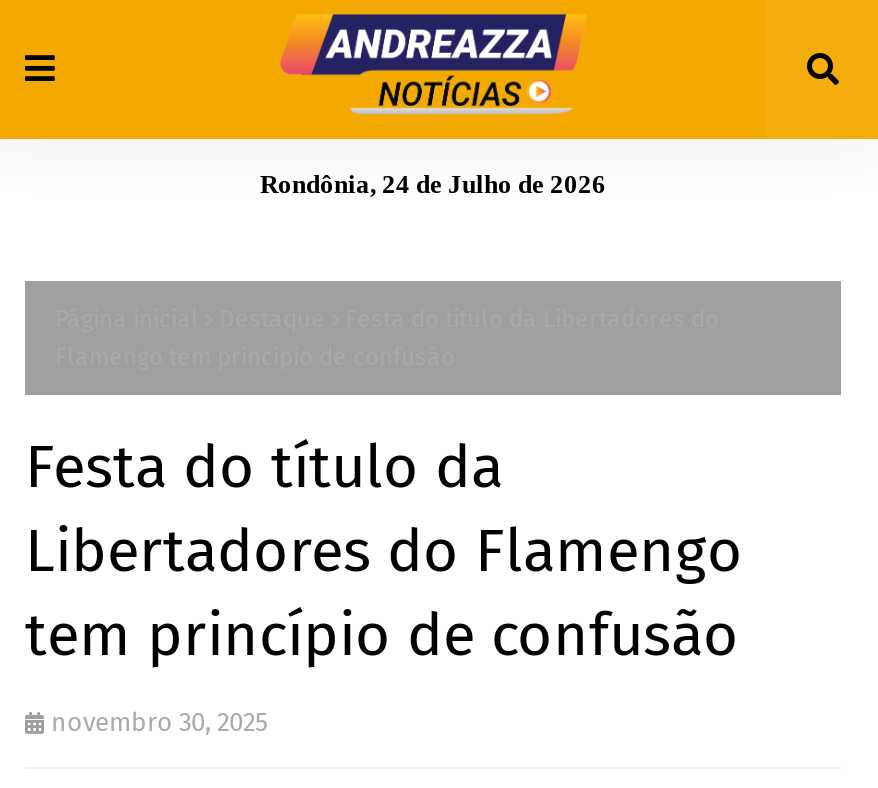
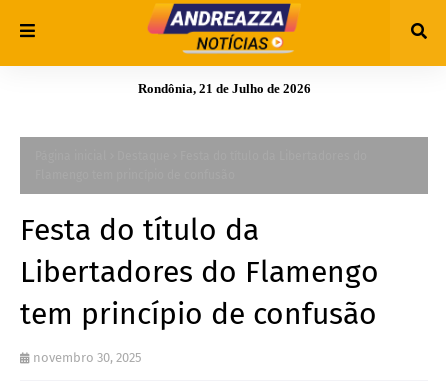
- Rondônia, 24 de Julho de 2026
+ Rondônia, 21 de Julho de 2026
